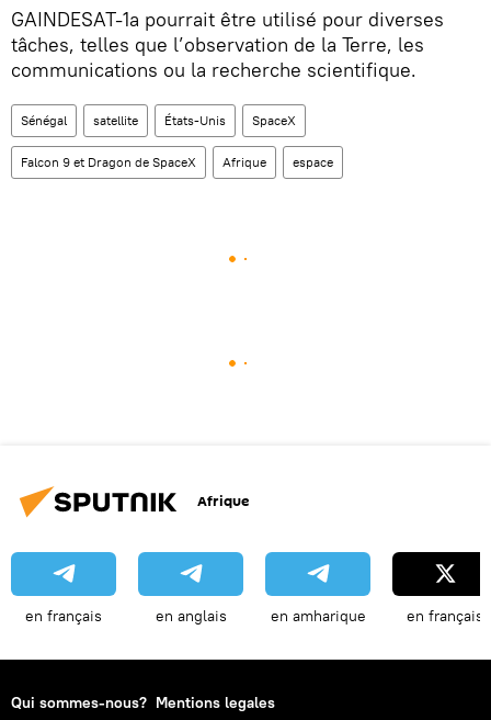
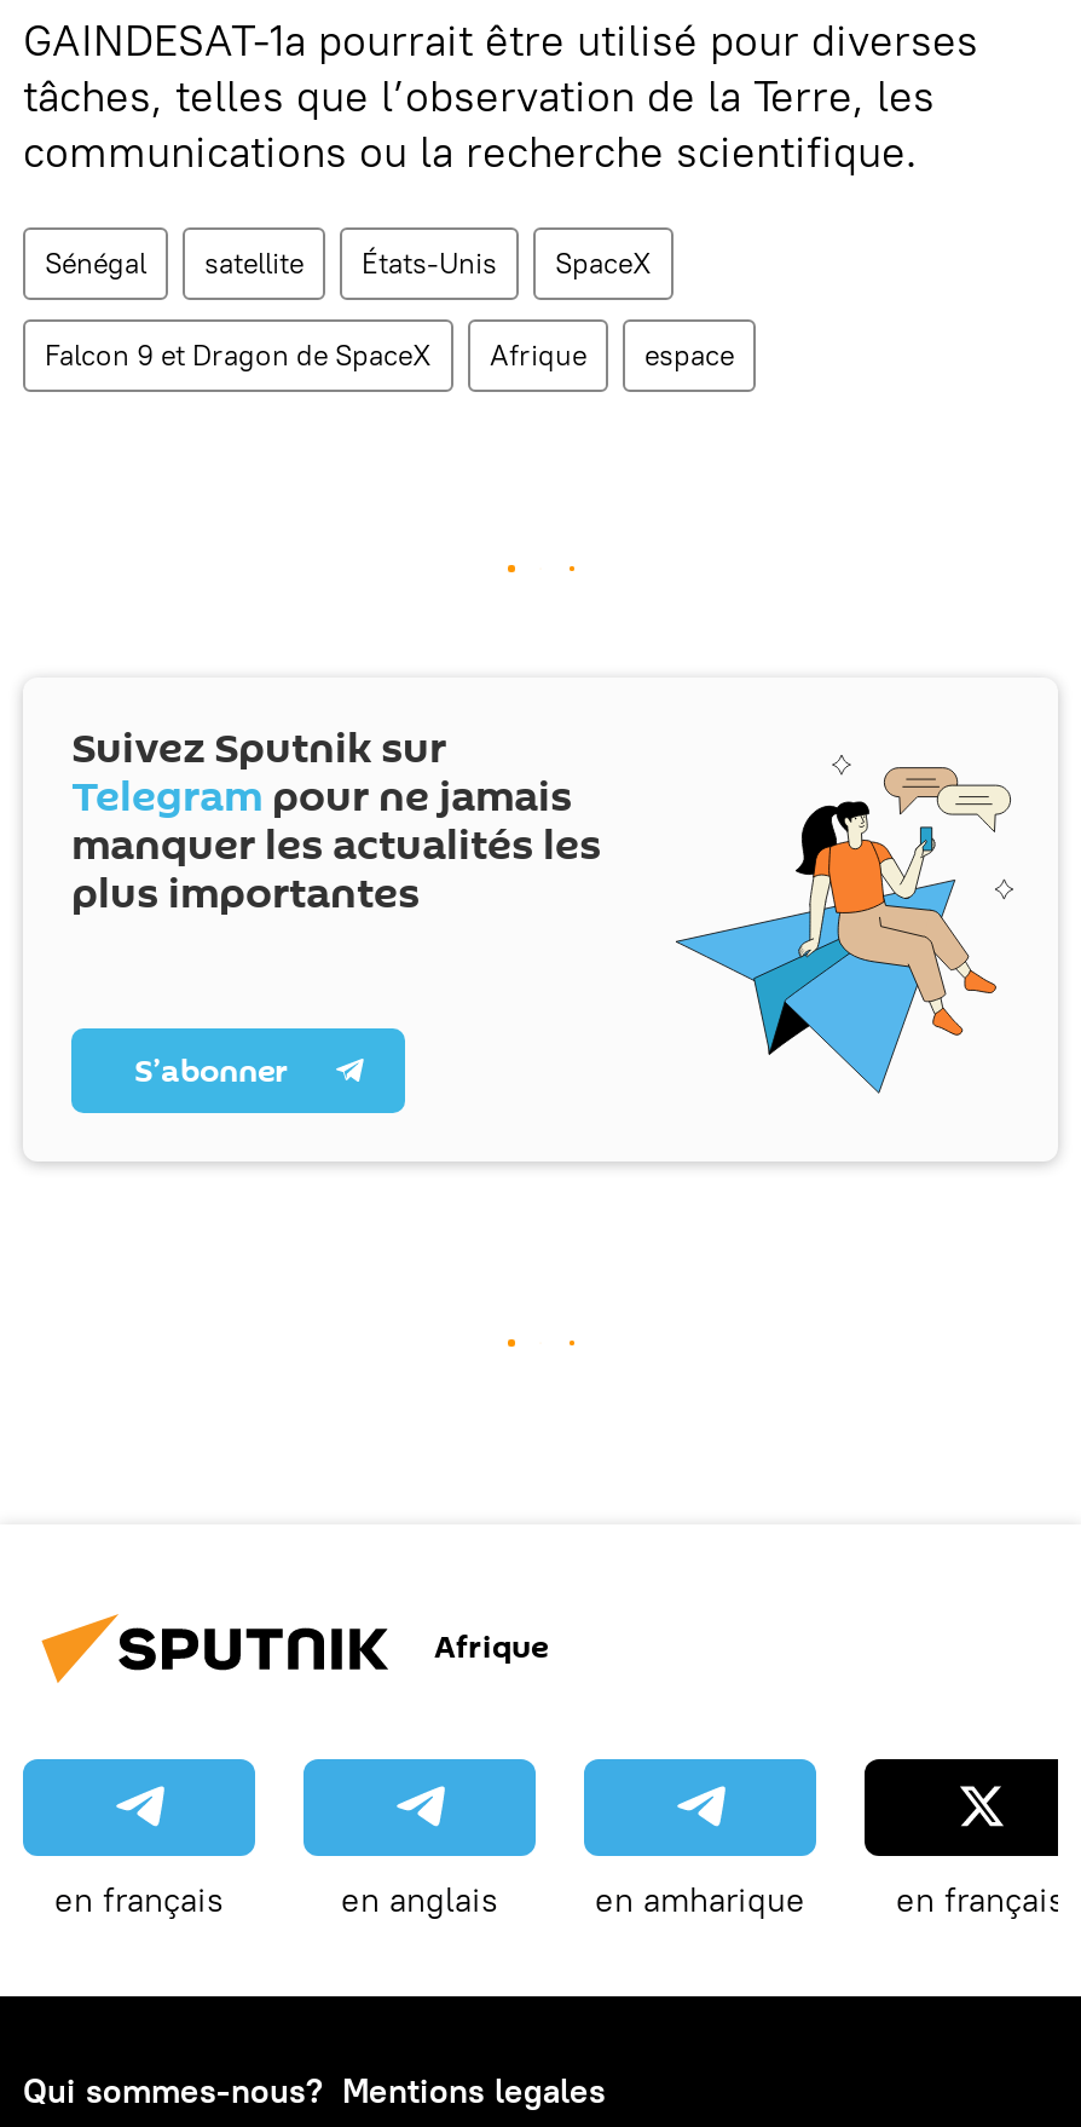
+ [image]
+ Suivez Sputnik sur
+ Telegram pour ne jamais
+ manquer les actualités les
+ plus importantes
+ S’abonner
